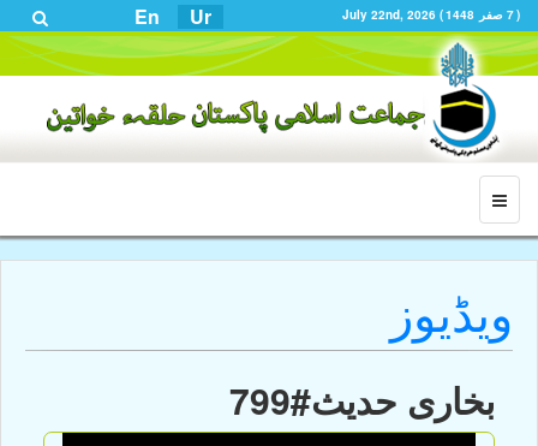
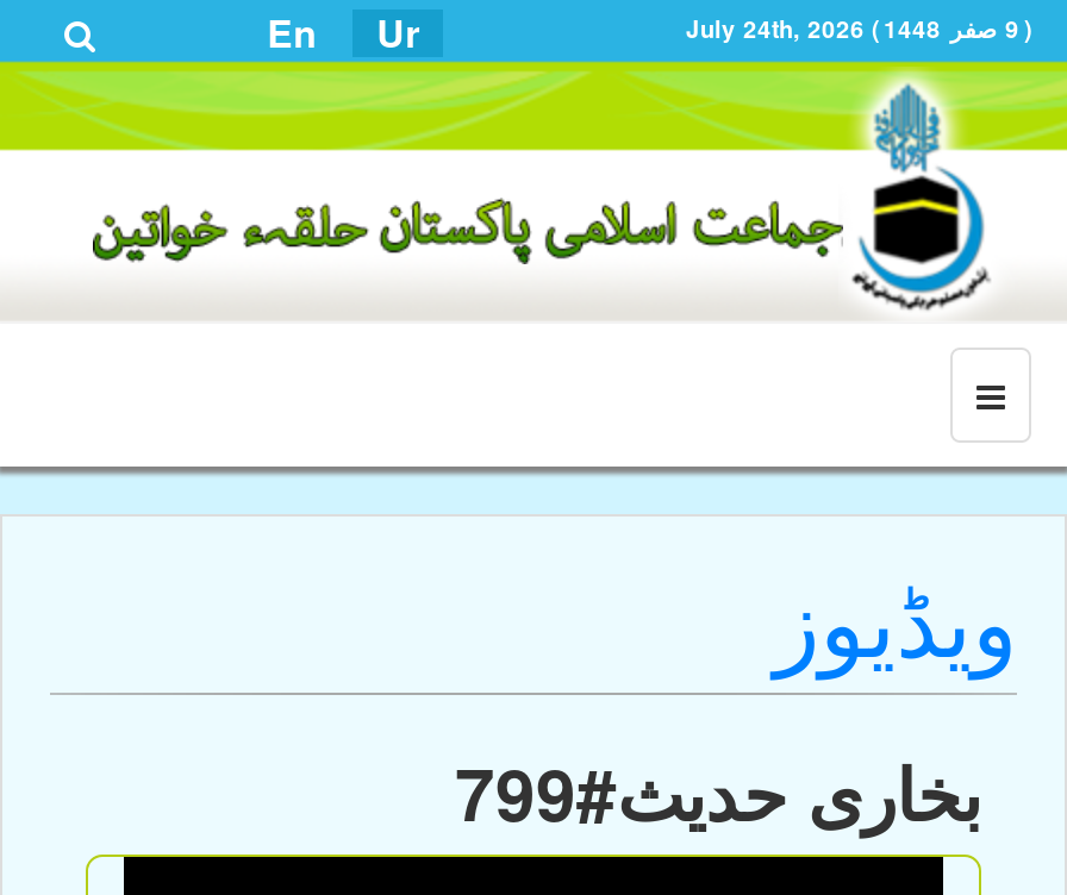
- July 22nd, 2026 ( 1448 صفر 7 )
+ July 24th, 2026 ( 1448 صفر 9 )
